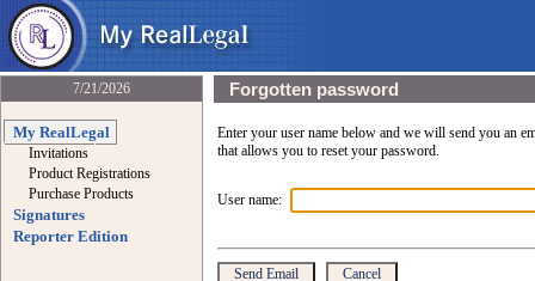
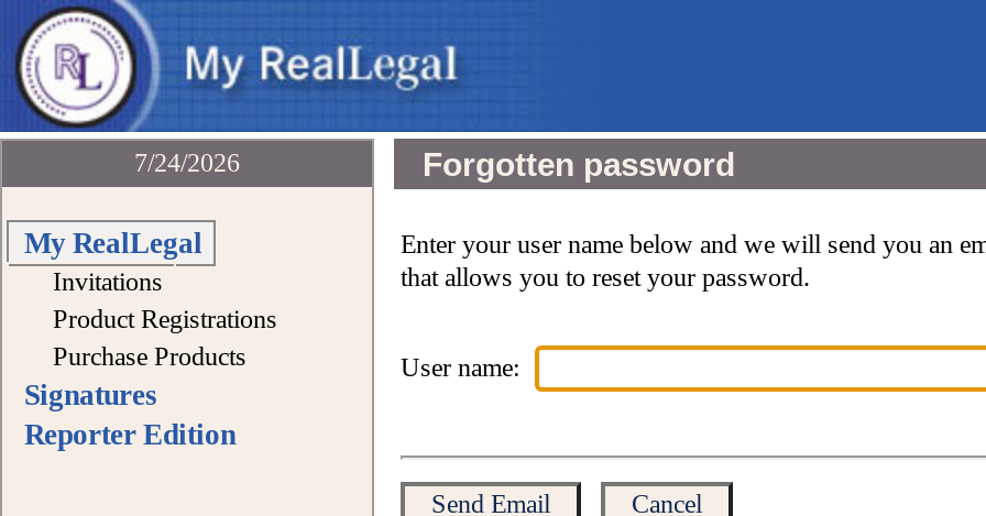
- 7/21/2026
+ 7/24/2026
